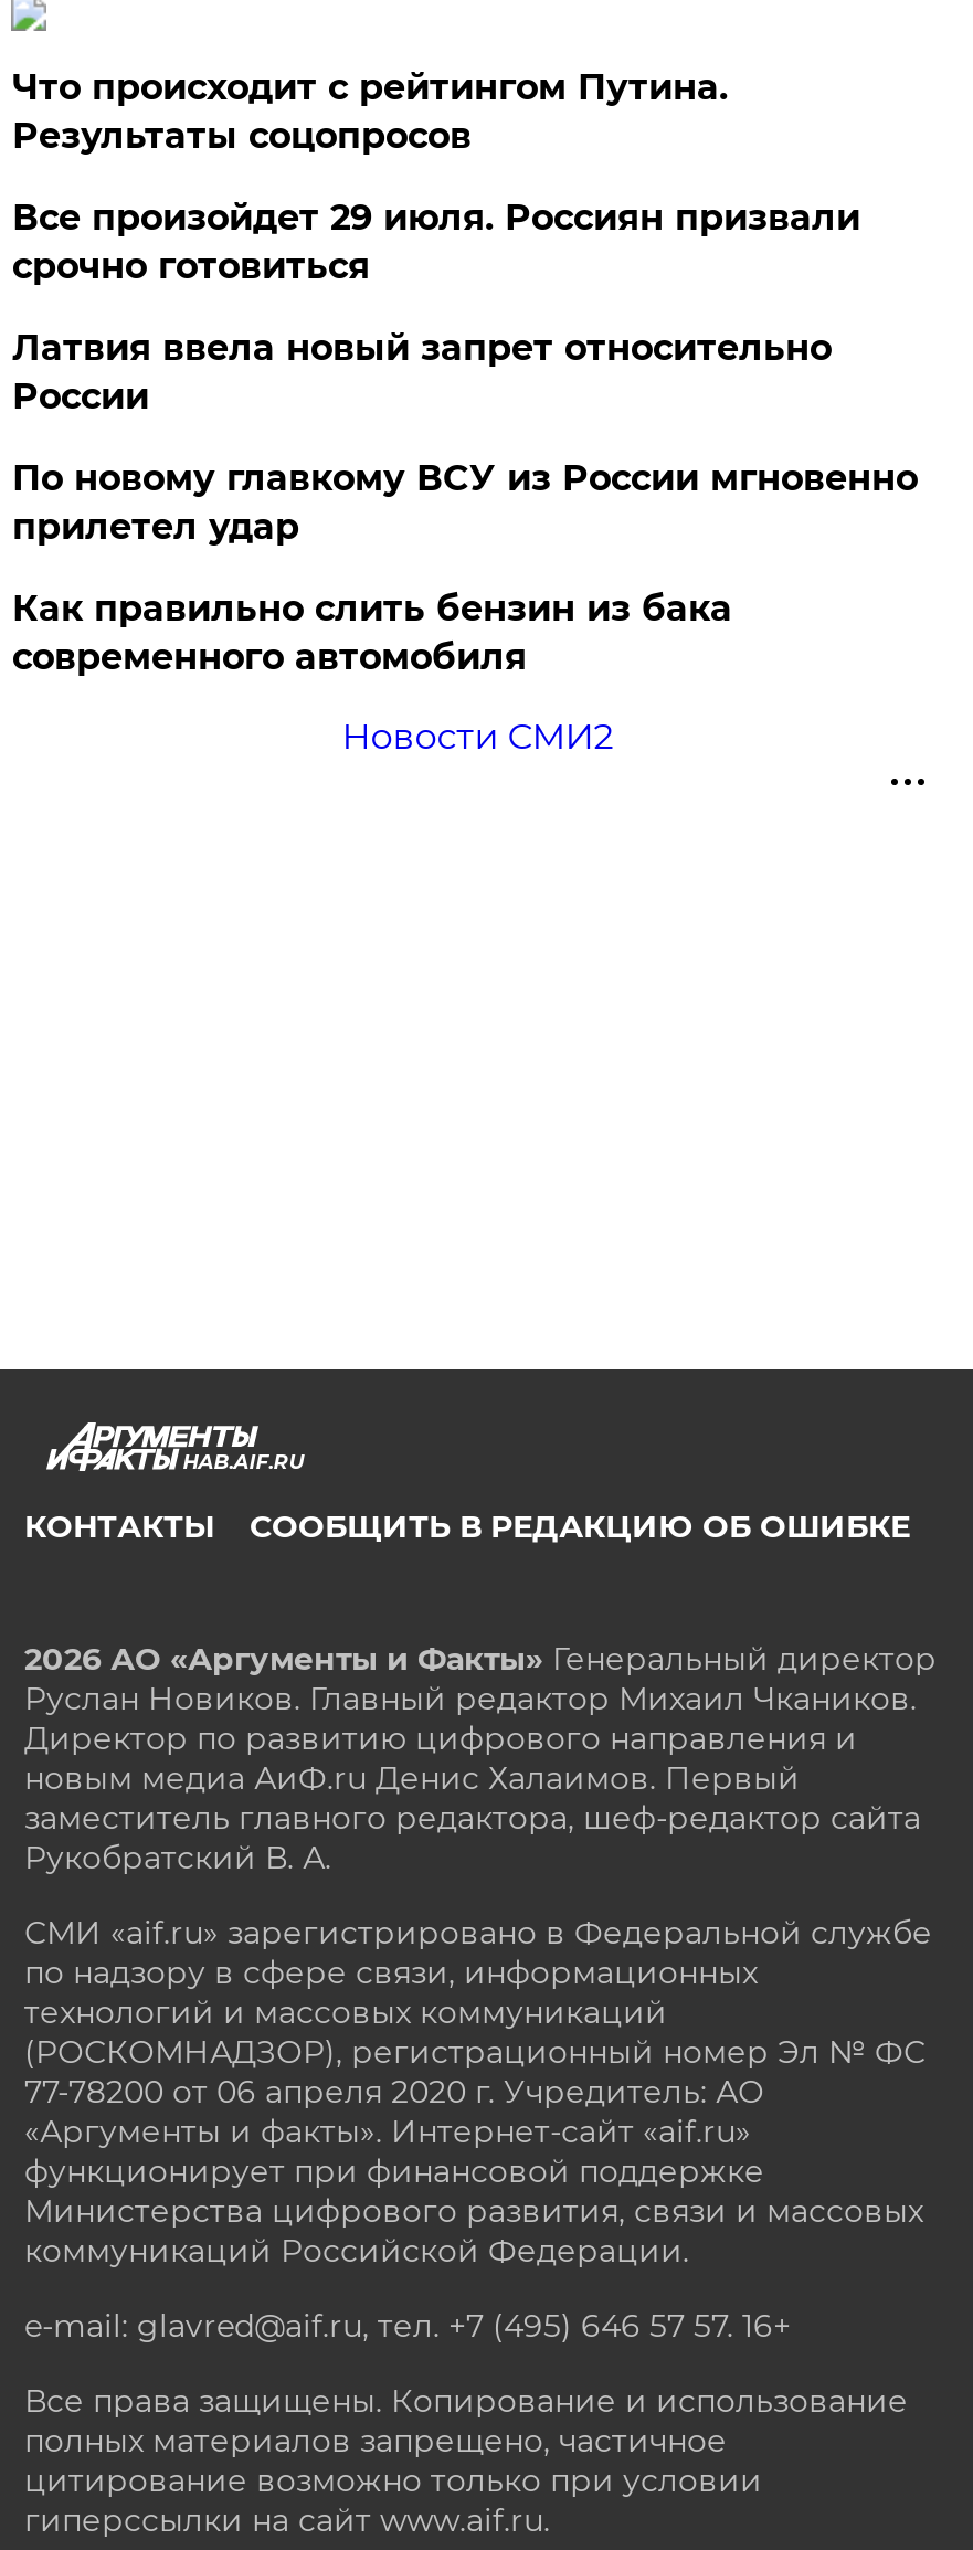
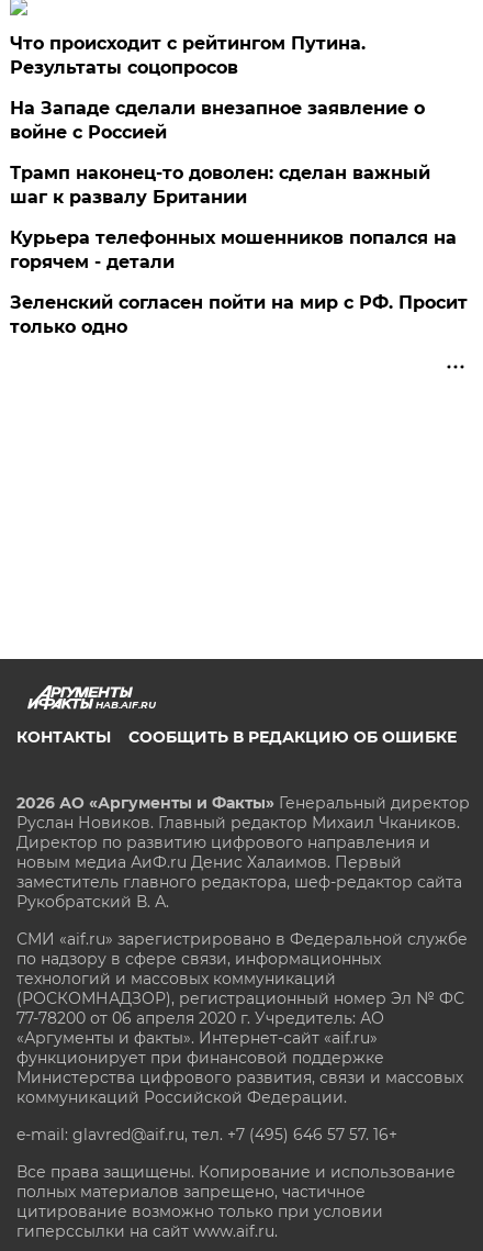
- Все произойдет 29 июля. Россиян призвали
- срочно готовиться
- Латвия ввела новый запрет относительно
- России
- По новому главкому ВСУ из России мгновенно
- прилетел удар
- Как правильно слить бензин из бака
- современного автомобиля
- Новости СМИ2
+ На Западе сделали внезапное заявление о
+ войне с Россией
+ Трамп наконец-то доволен: сделан важный
+ шаг к развалу Британии
+ Курьера телефонных мошенников попался на
+ горячем - детали
+ Зеленский согласен пойти на мир с РФ. Просит
+ только одно
